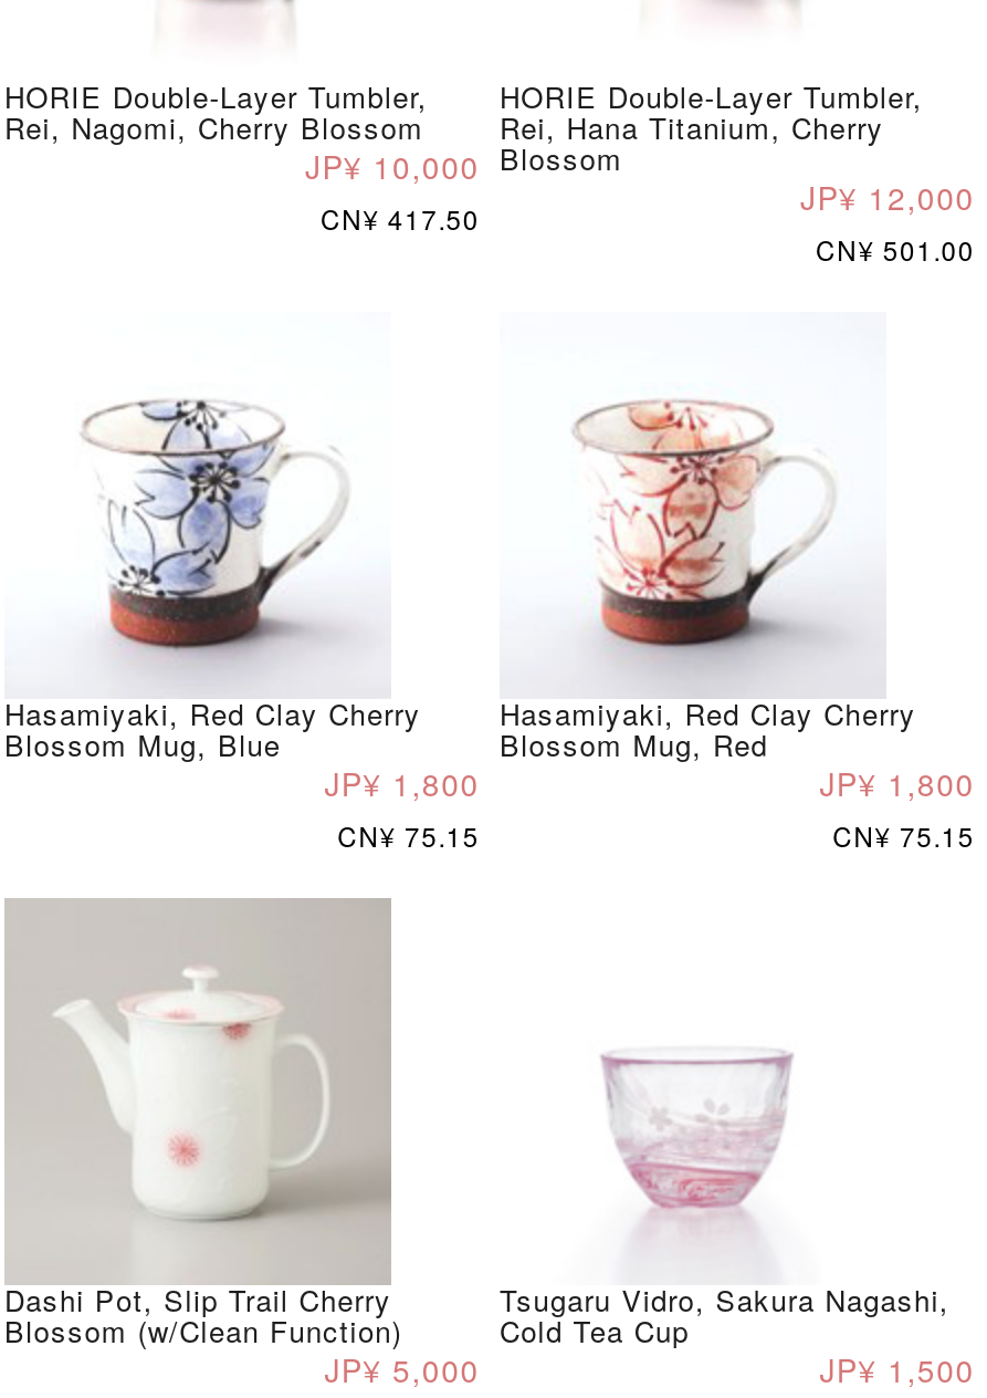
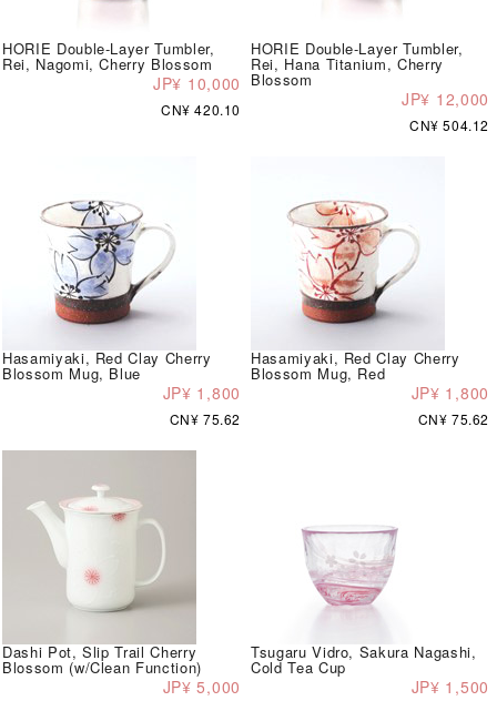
- CN¥ 417.50
+ CN¥ 420.10

- CN¥ 501.00
+ CN¥ 504.12

- CN¥ 75.15
+ CN¥ 75.62

- CN¥ 75.15
+ CN¥ 75.62
